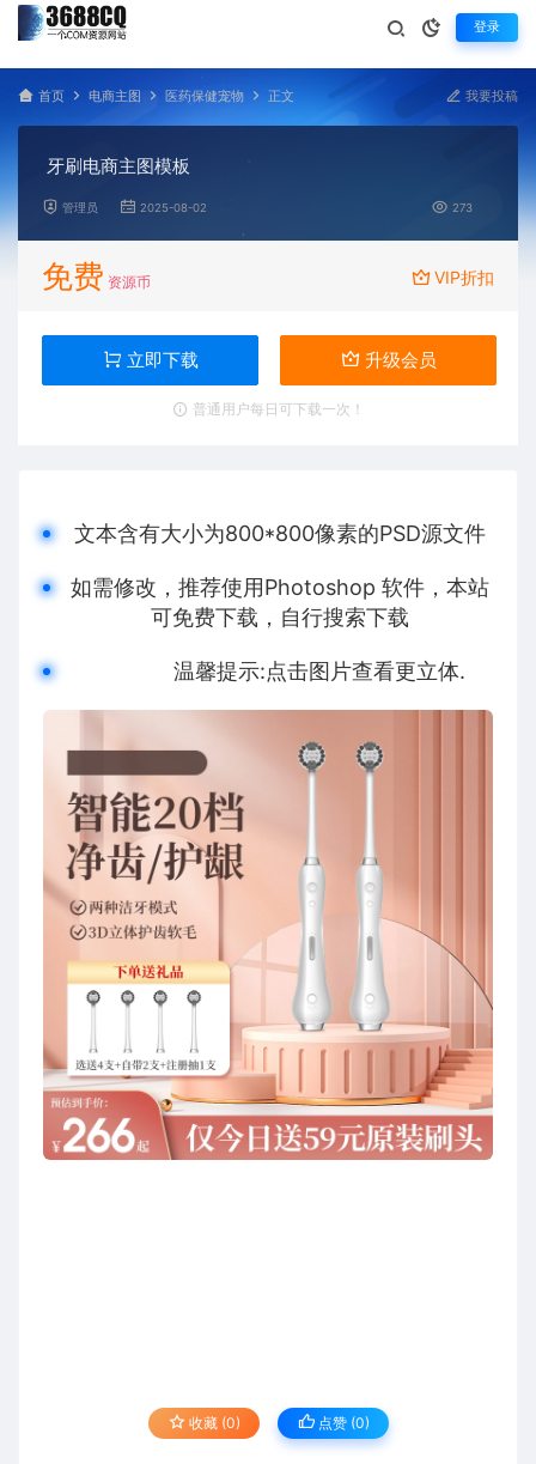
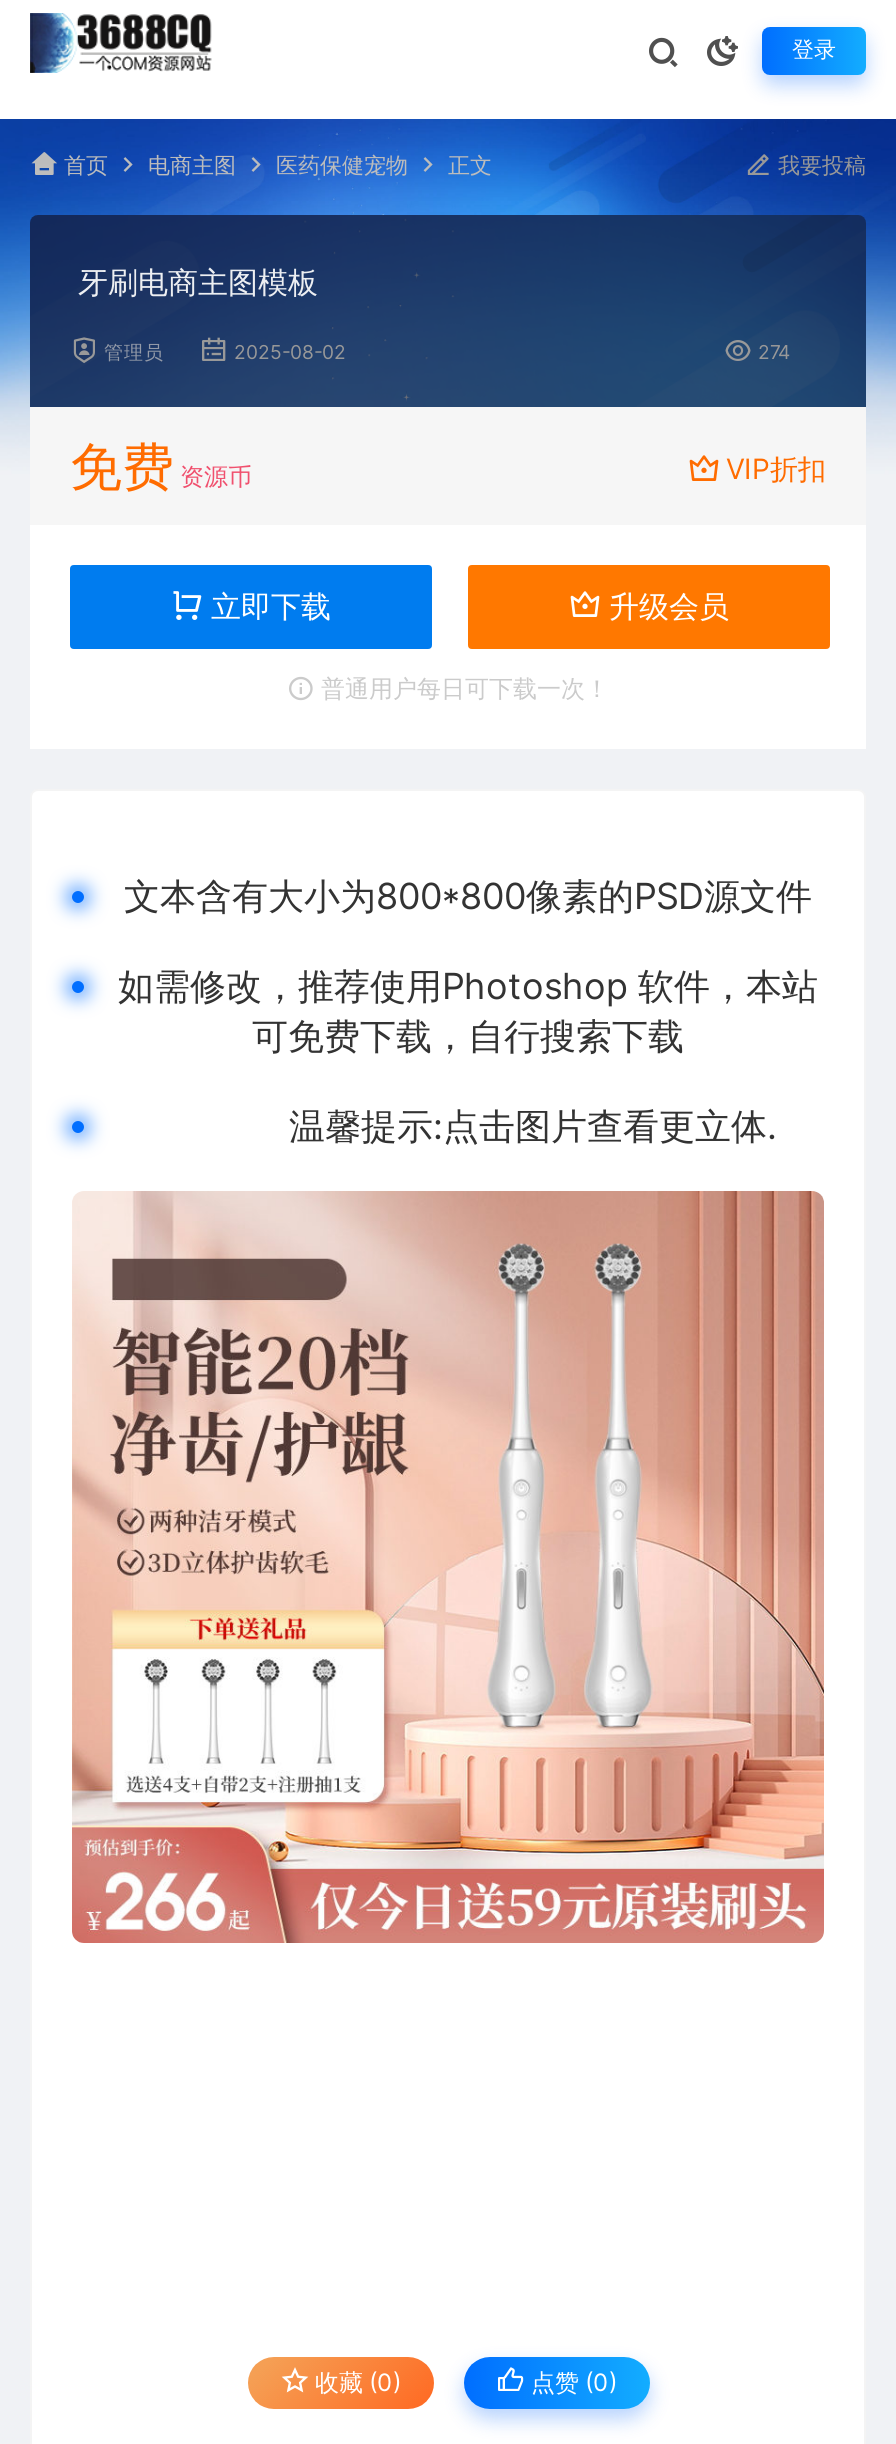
- 273
+ 274
